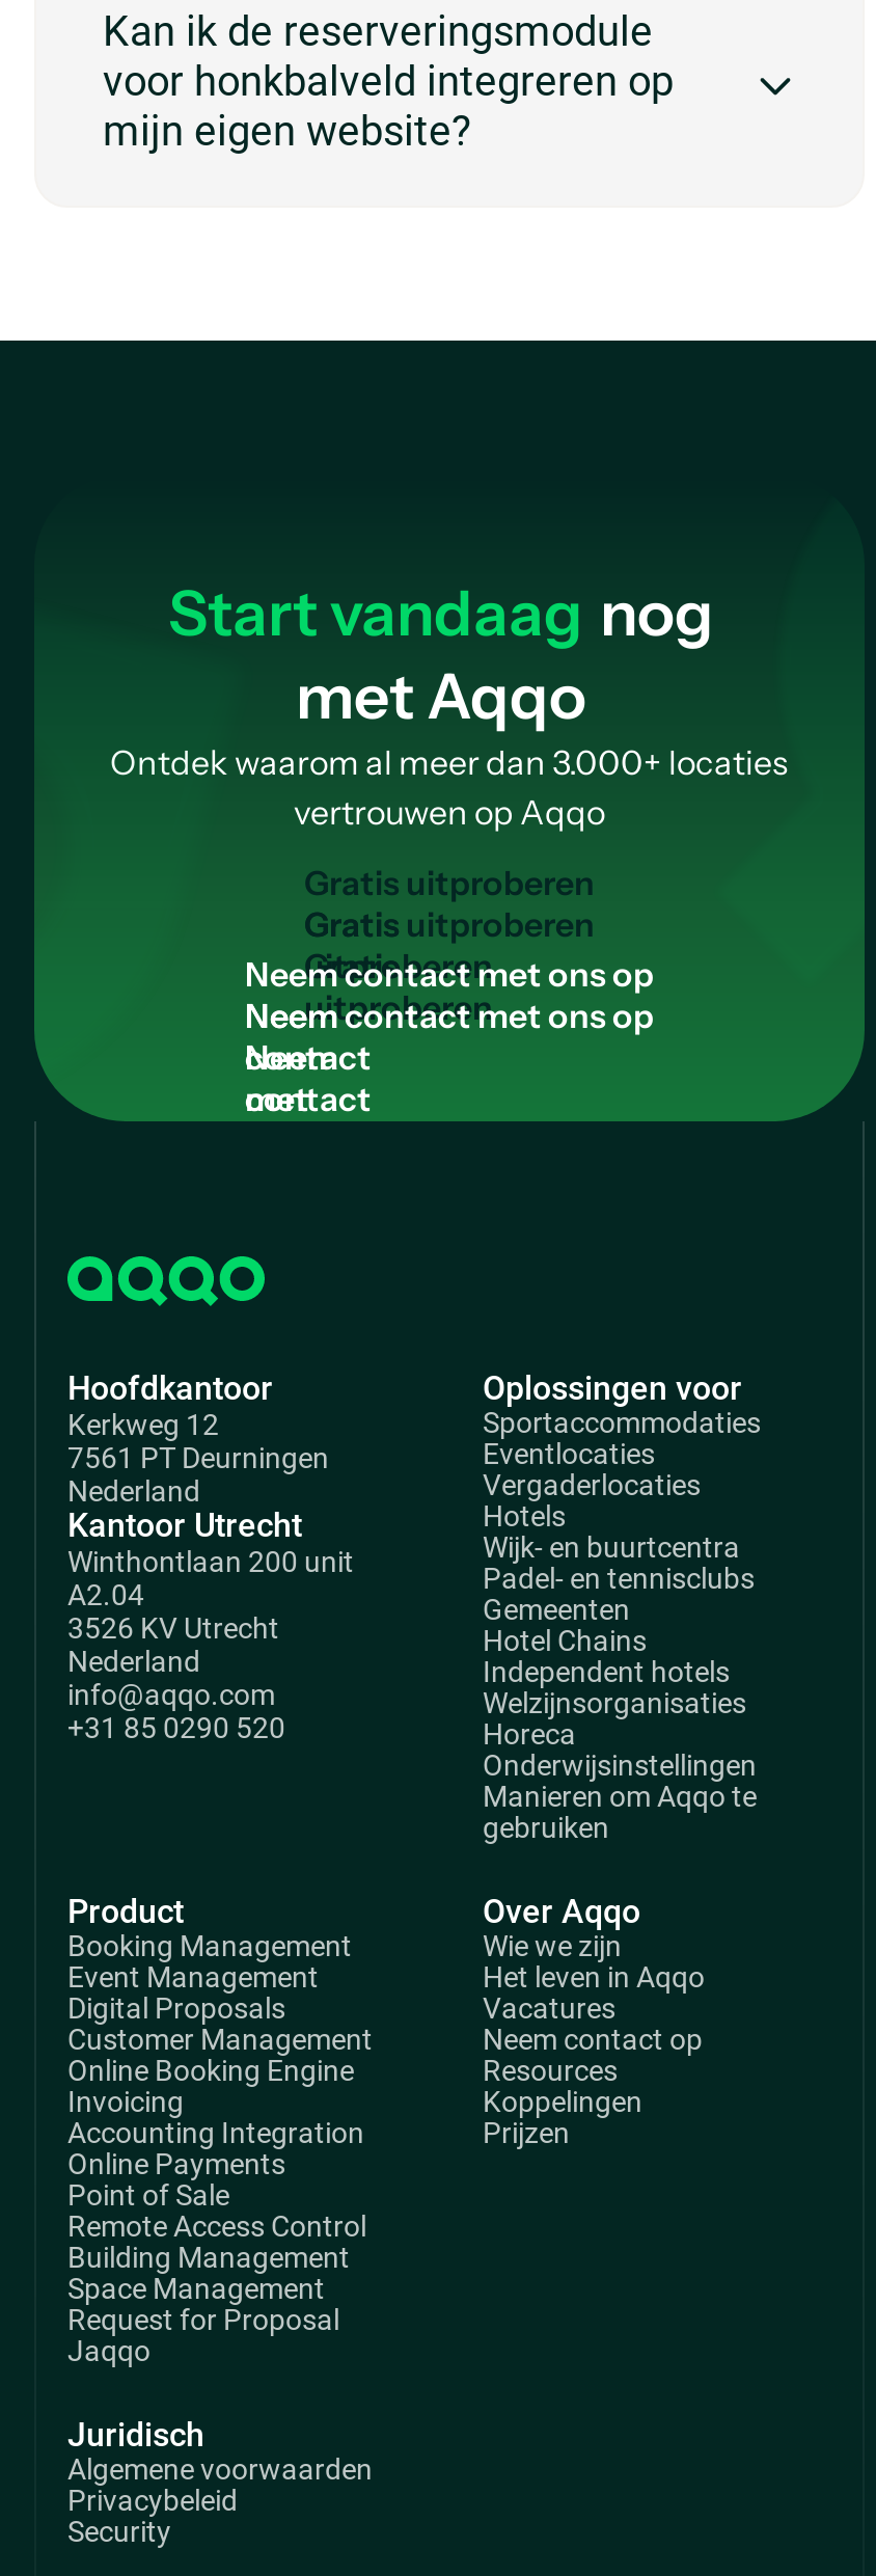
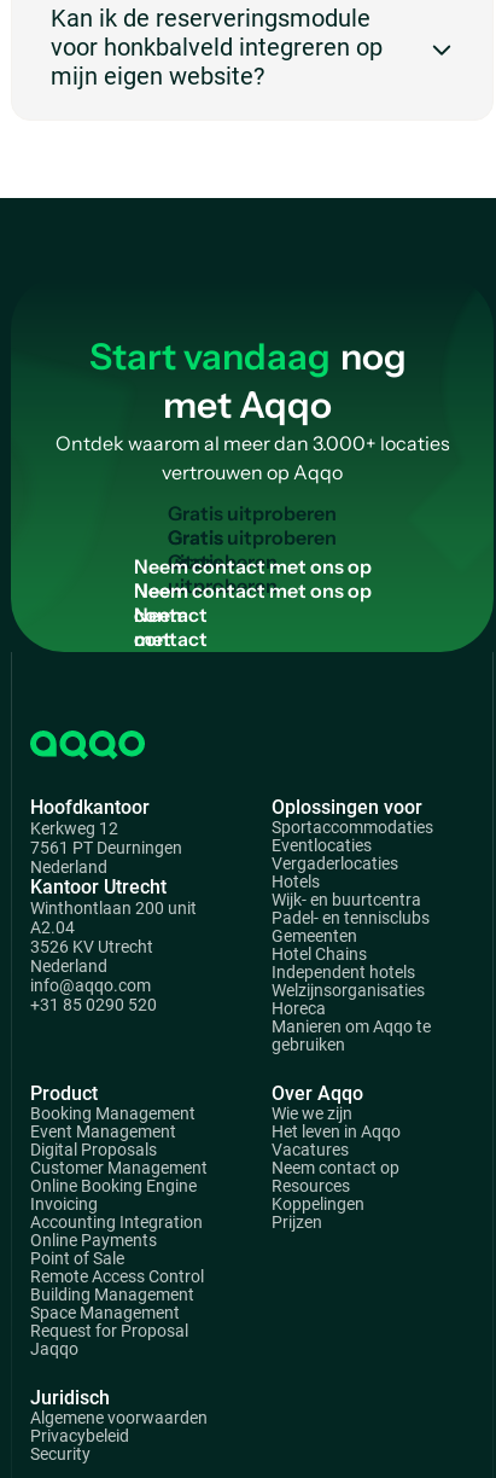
- Onderwijsinstellingen
